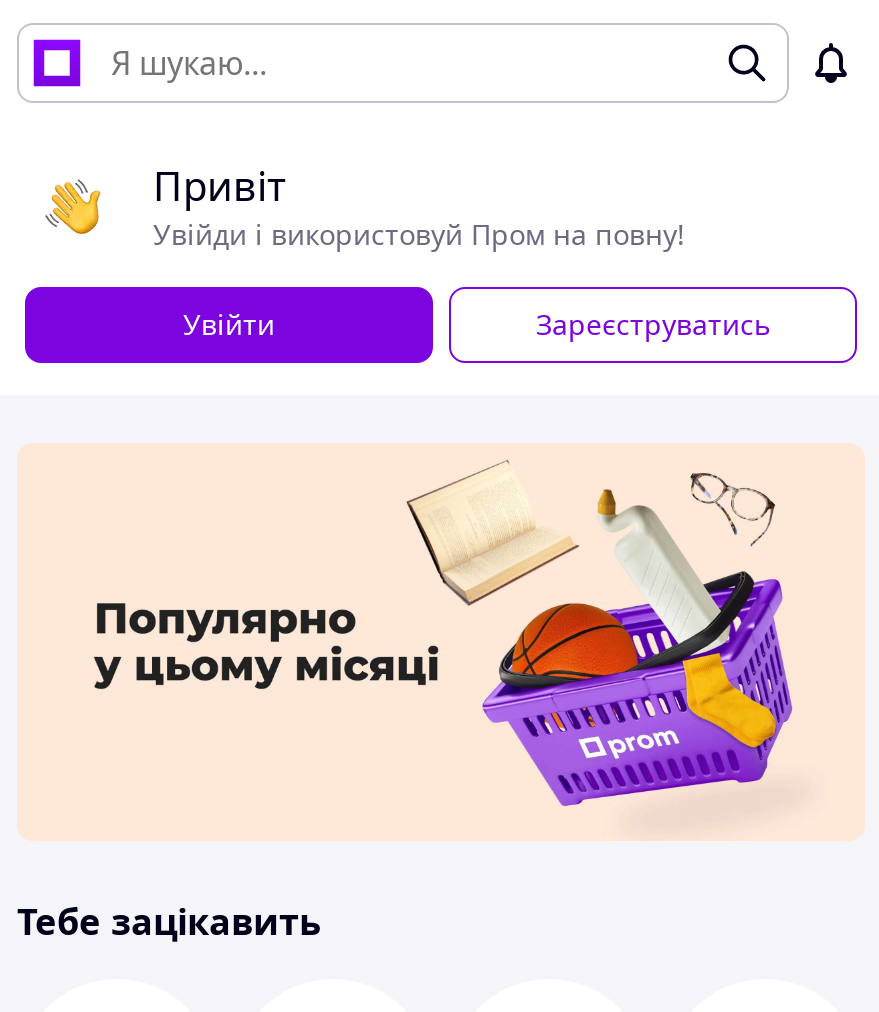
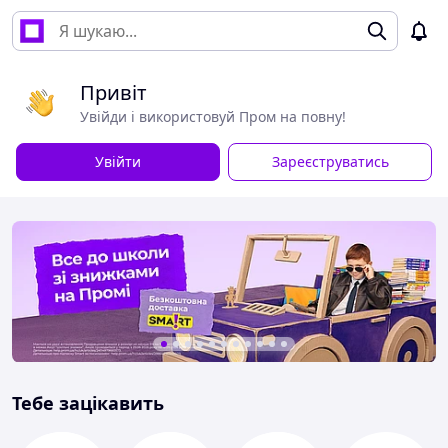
- [image]
+ [image]
